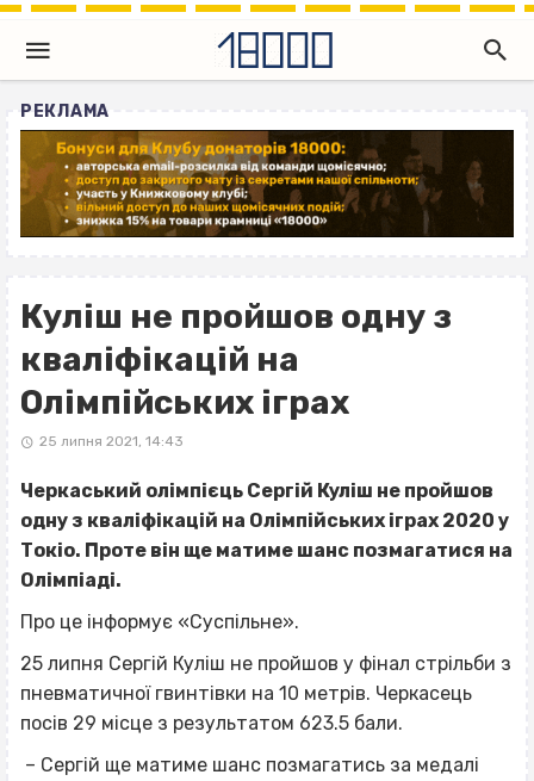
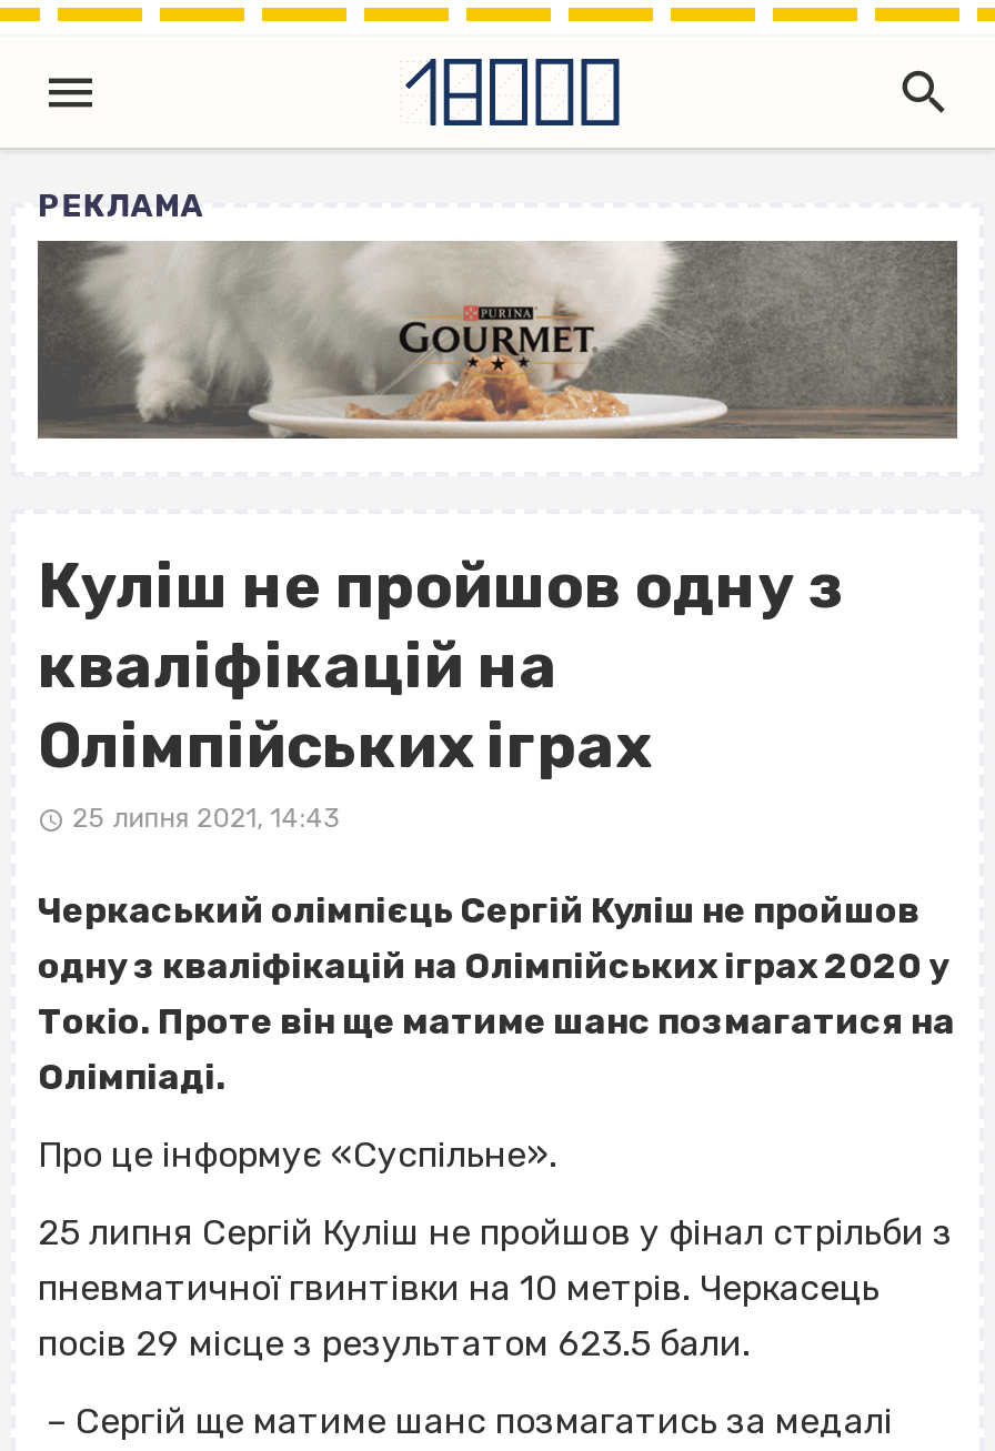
- [image]
+ [image]
